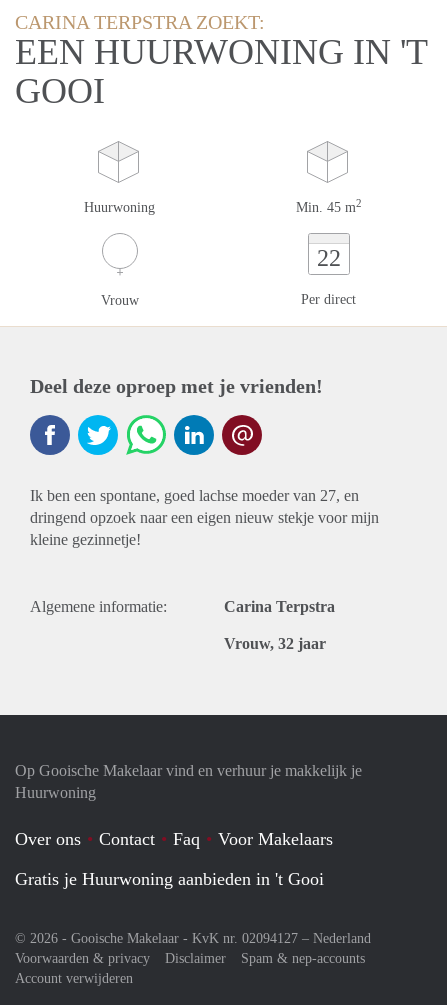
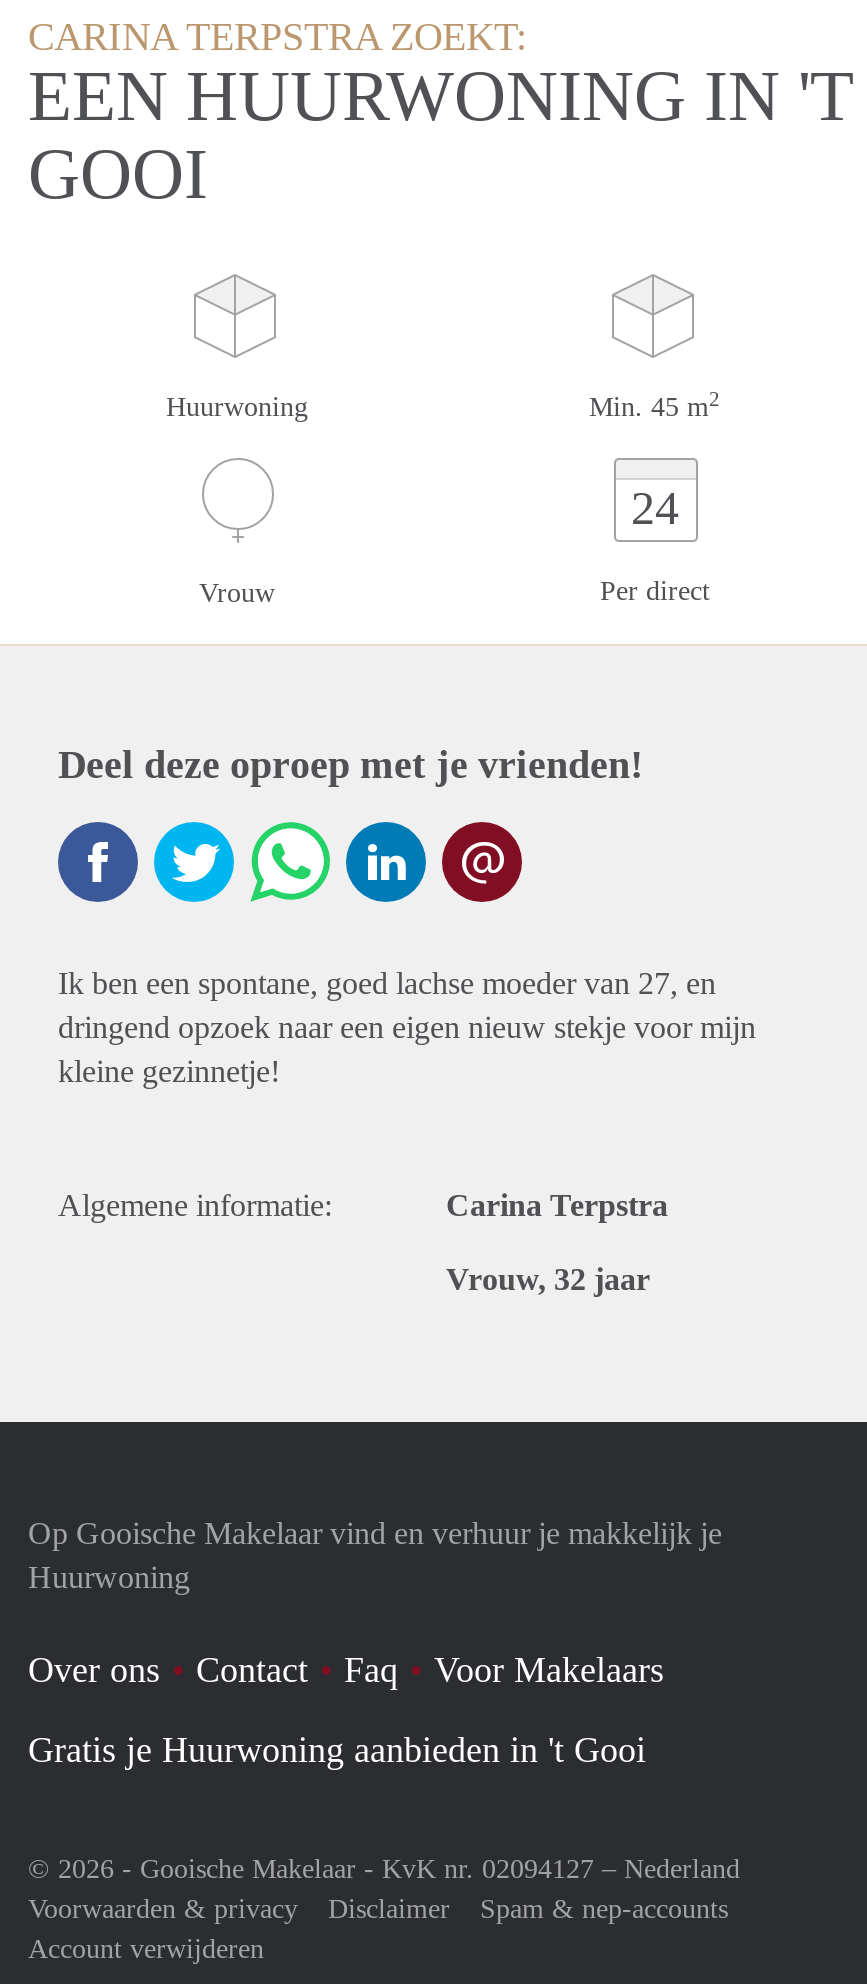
- 22
+ 24
